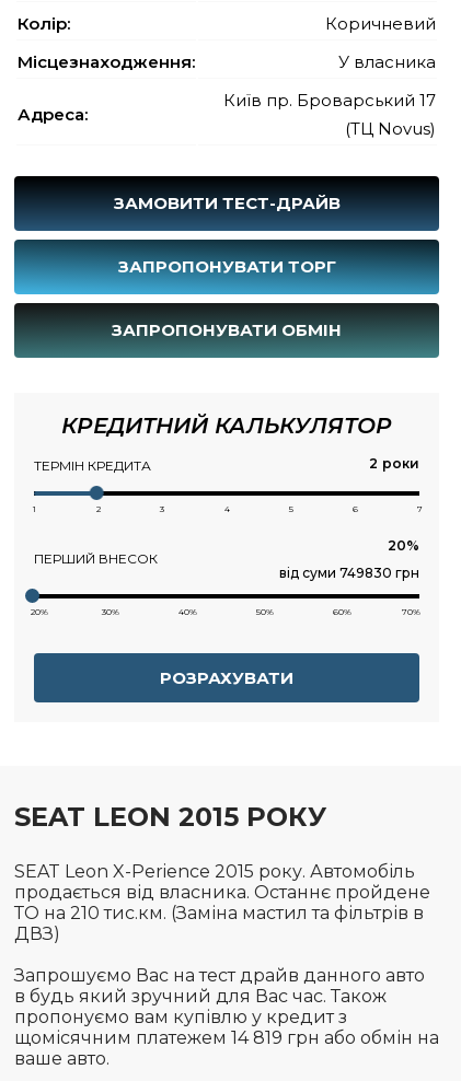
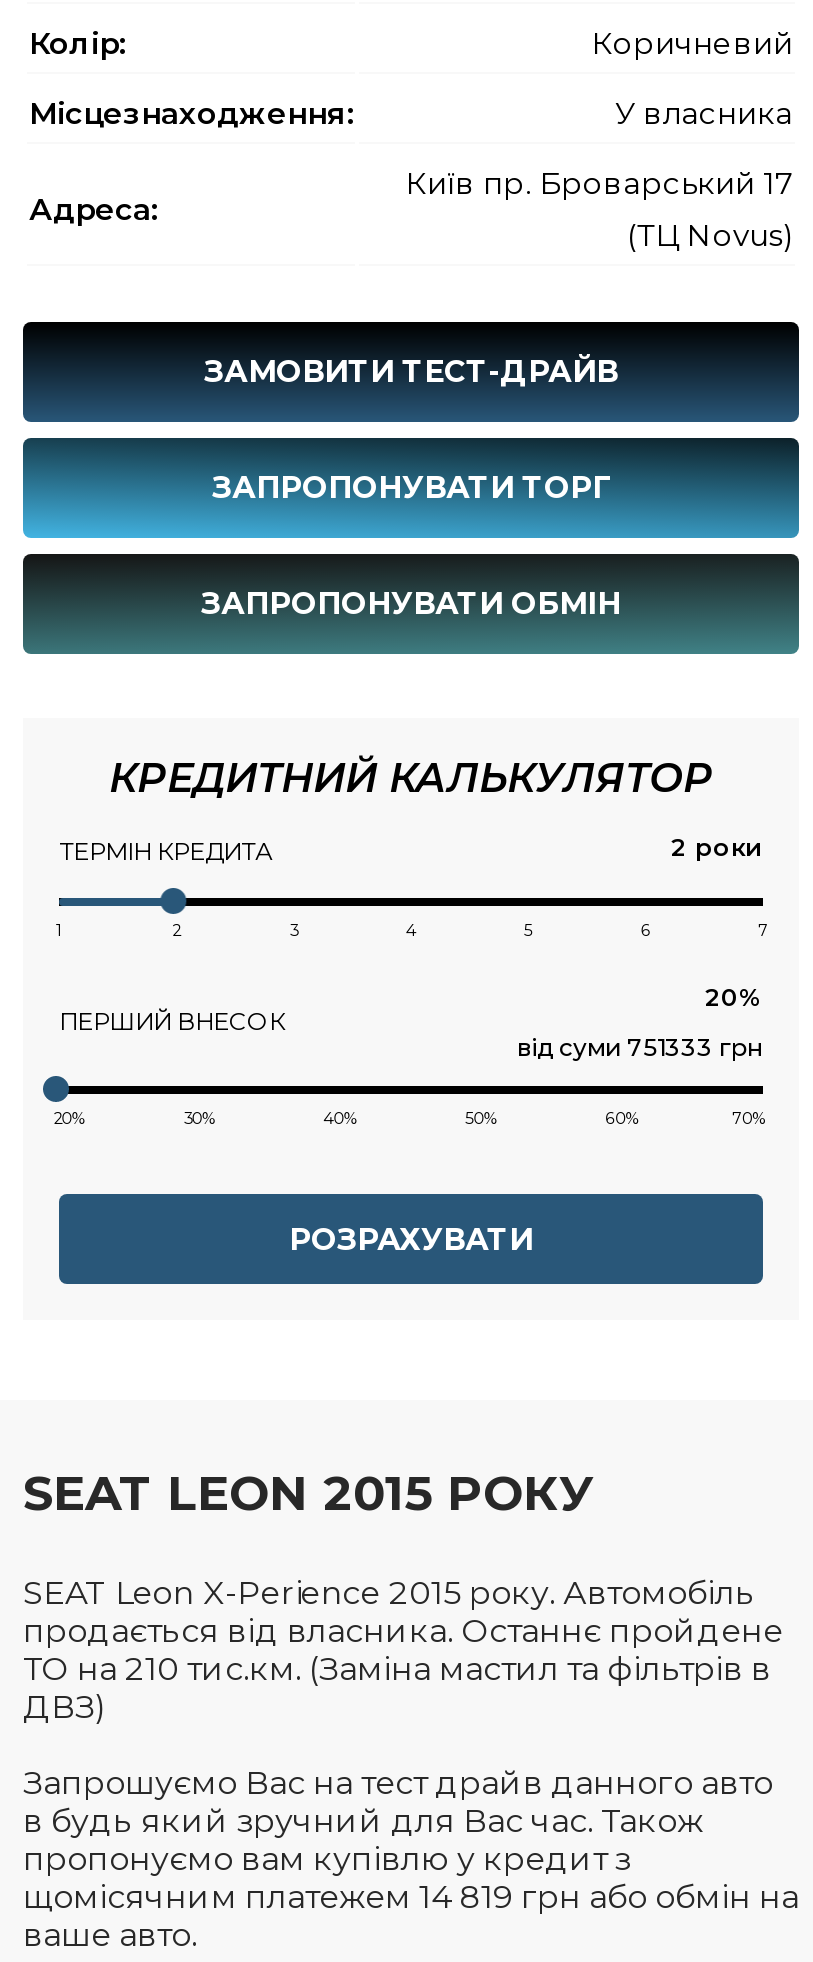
- від суми 749830 грн
+ від суми 751333 грн
